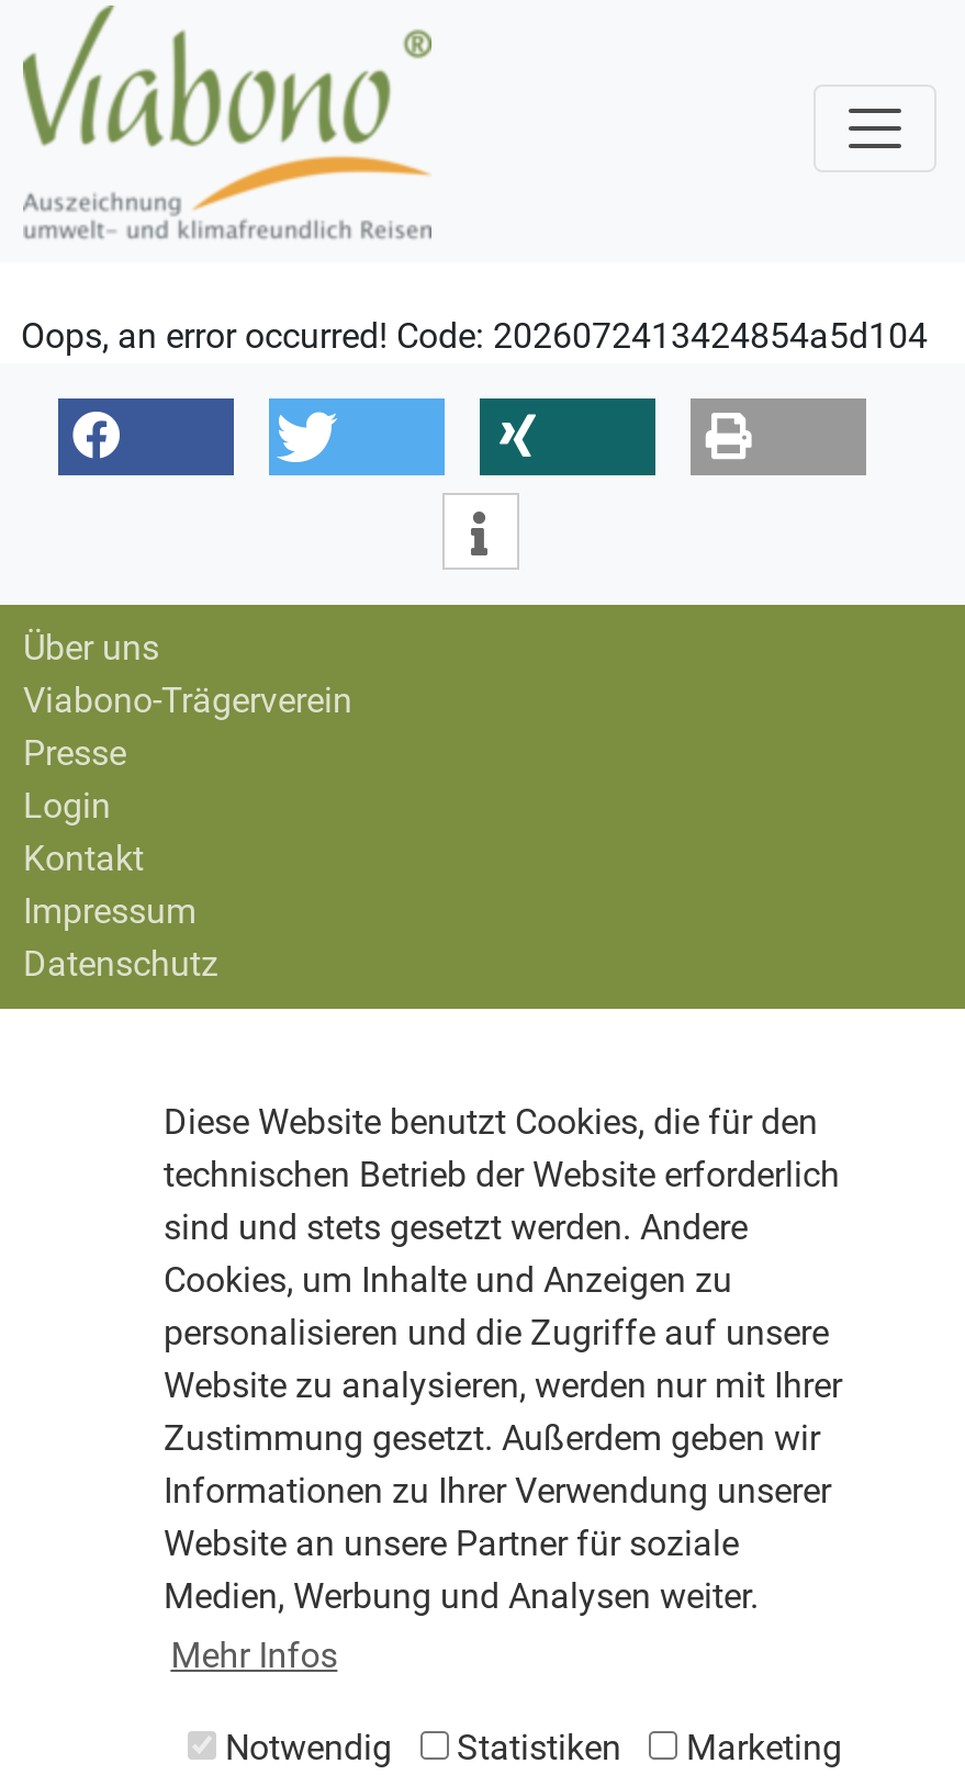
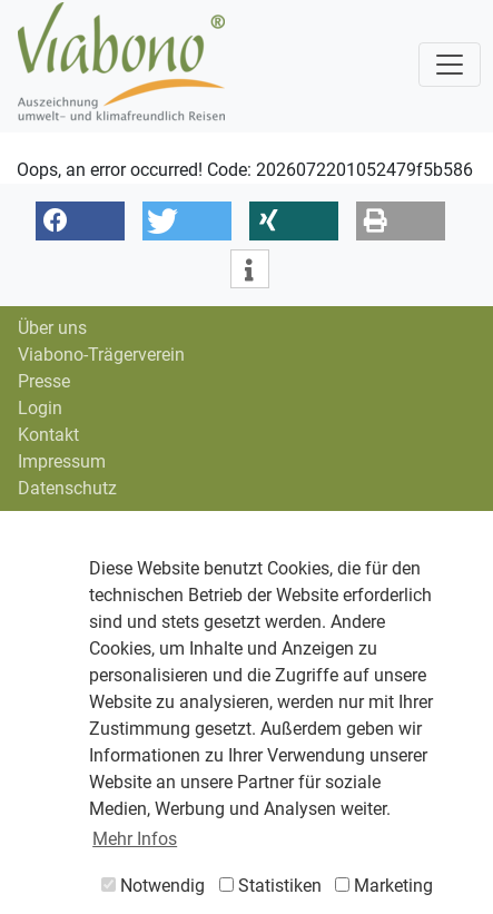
- Oops, an error occurred! Code: 2026072413424854a5d104
+ Oops, an error occurred! Code: 2026072201052479f5b586
